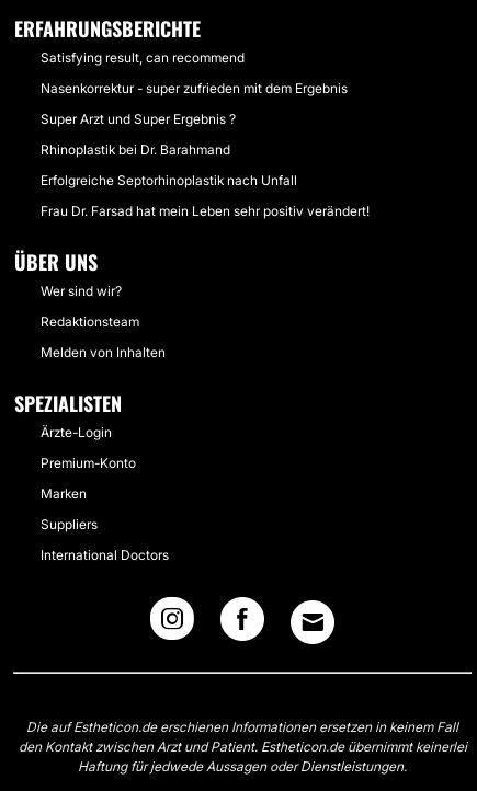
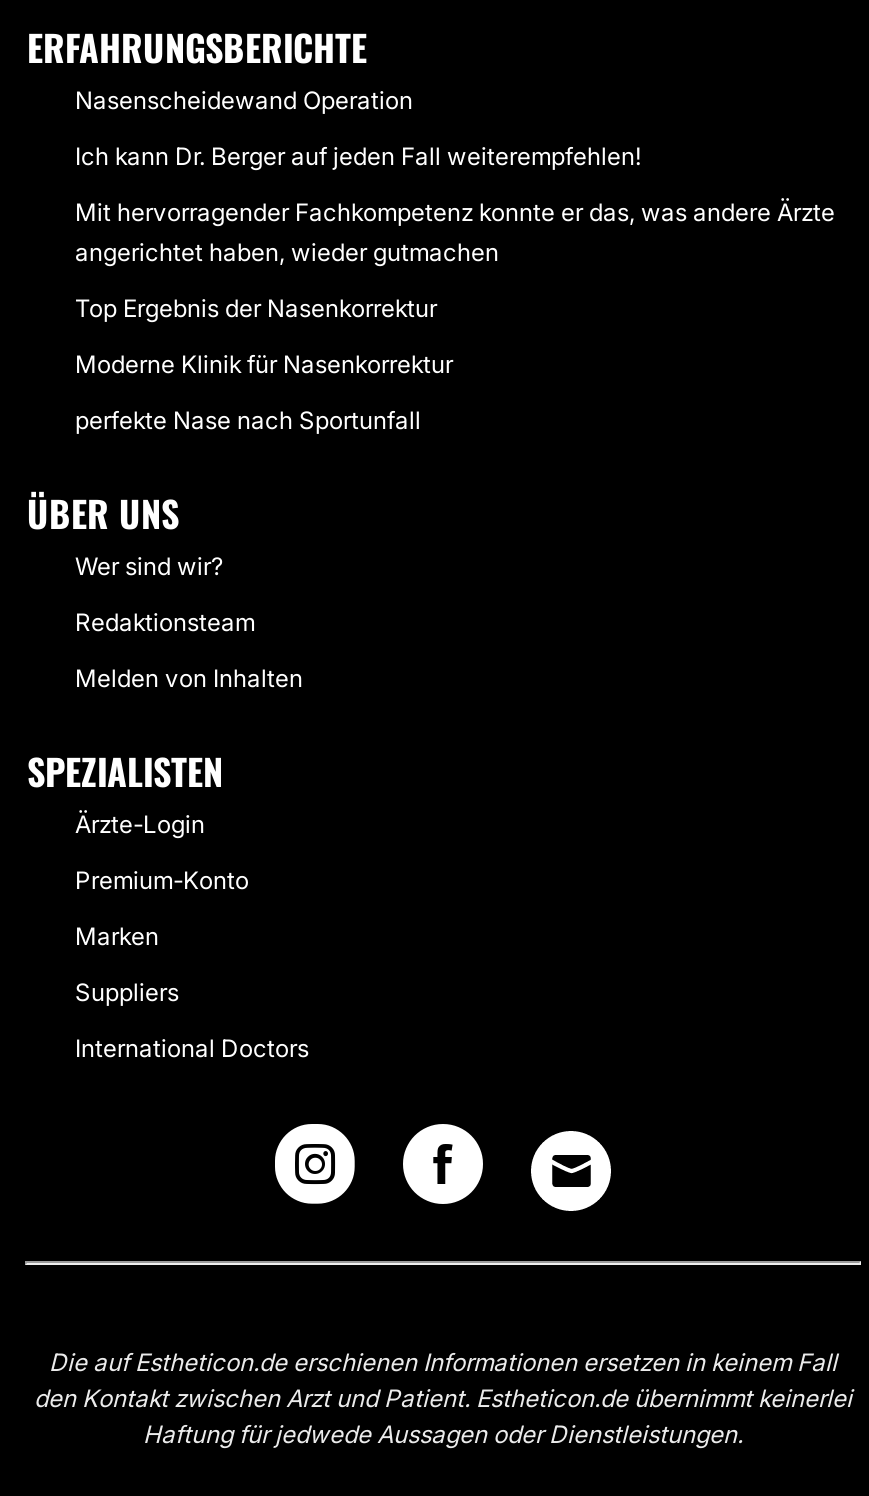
- Satisfying result, can recommend
+ Nasenscheidewand Operation

- Nasenkorrektur - super zufrieden mit dem Ergebnis
+ Ich kann Dr. Berger auf jeden Fall weiterempfehlen!

- Super Arzt und Super Ergebnis ?
+ Mit hervorragender Fachkompetenz konnte er das, was andere Ärzte
+ angerichtet haben, wieder gutmachen

- Rhinoplastik bei Dr. Barahmand
+ Top Ergebnis der Nasenkorrektur

- Erfolgreiche Septorhinoplastik nach Unfall
+ Moderne Klinik für Nasenkorrektur

- Frau Dr. Farsad hat mein Leben sehr positiv verändert!
+ perfekte Nase nach Sportunfall
